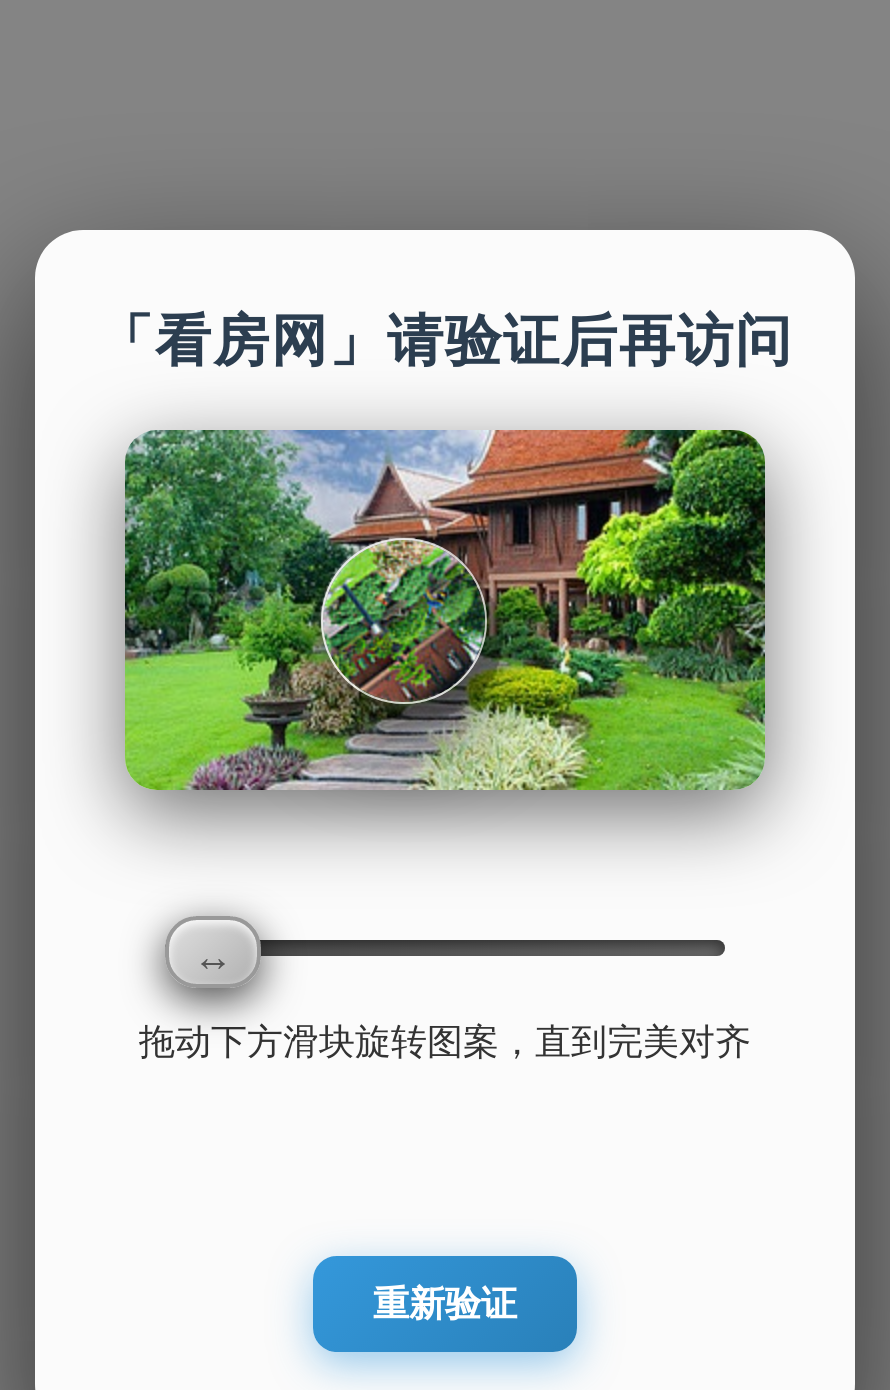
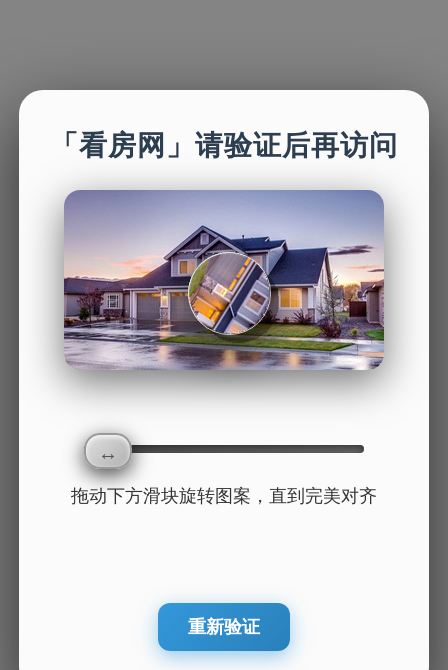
- [image]
+ [image]
